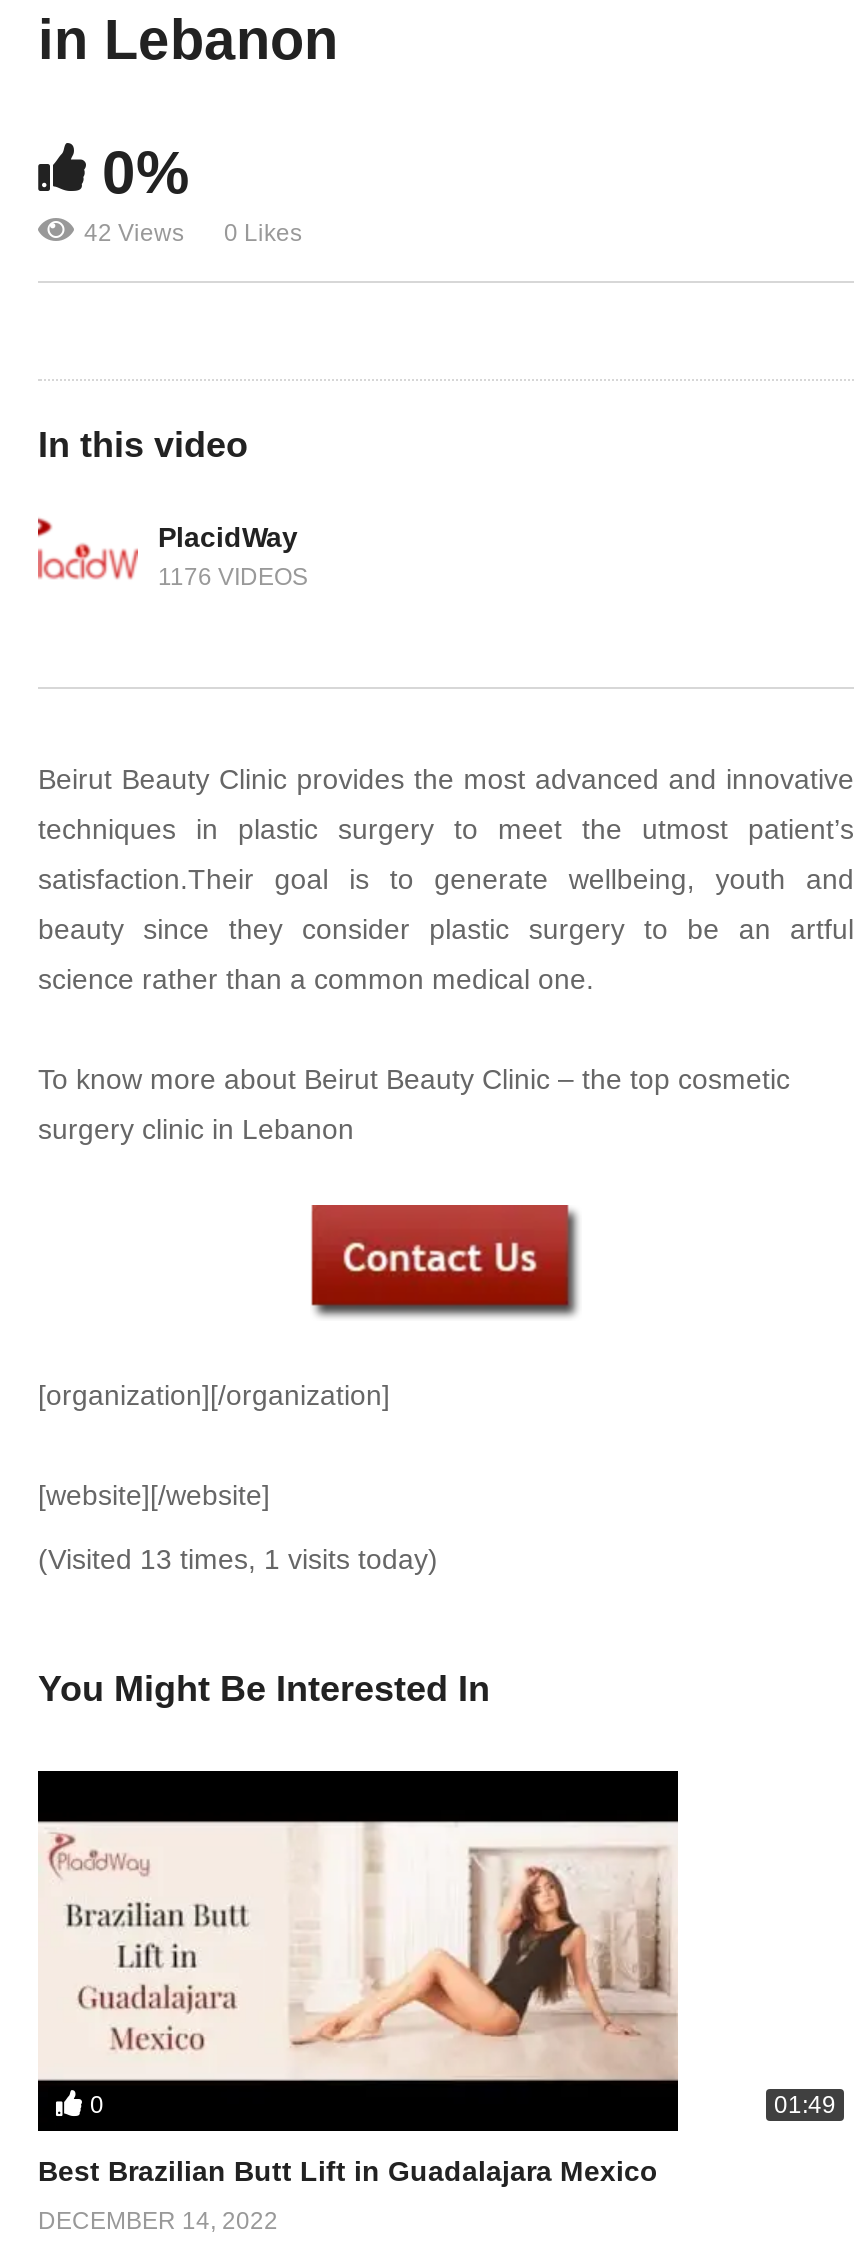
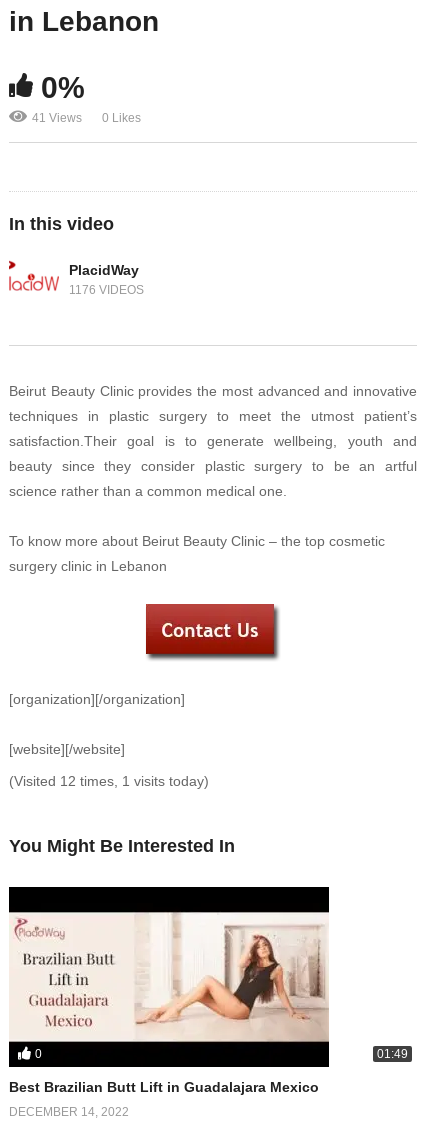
- 42 Views 0 Likes
+ 41 Views 0 Likes

- (Visited 13 times, 1 visits today)
+ (Visited 12 times, 1 visits today)
